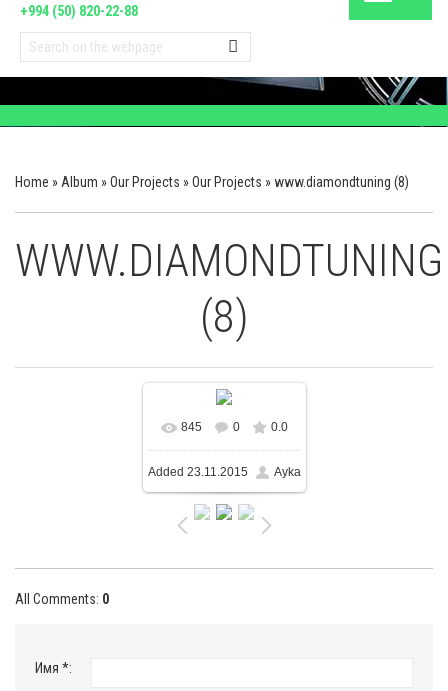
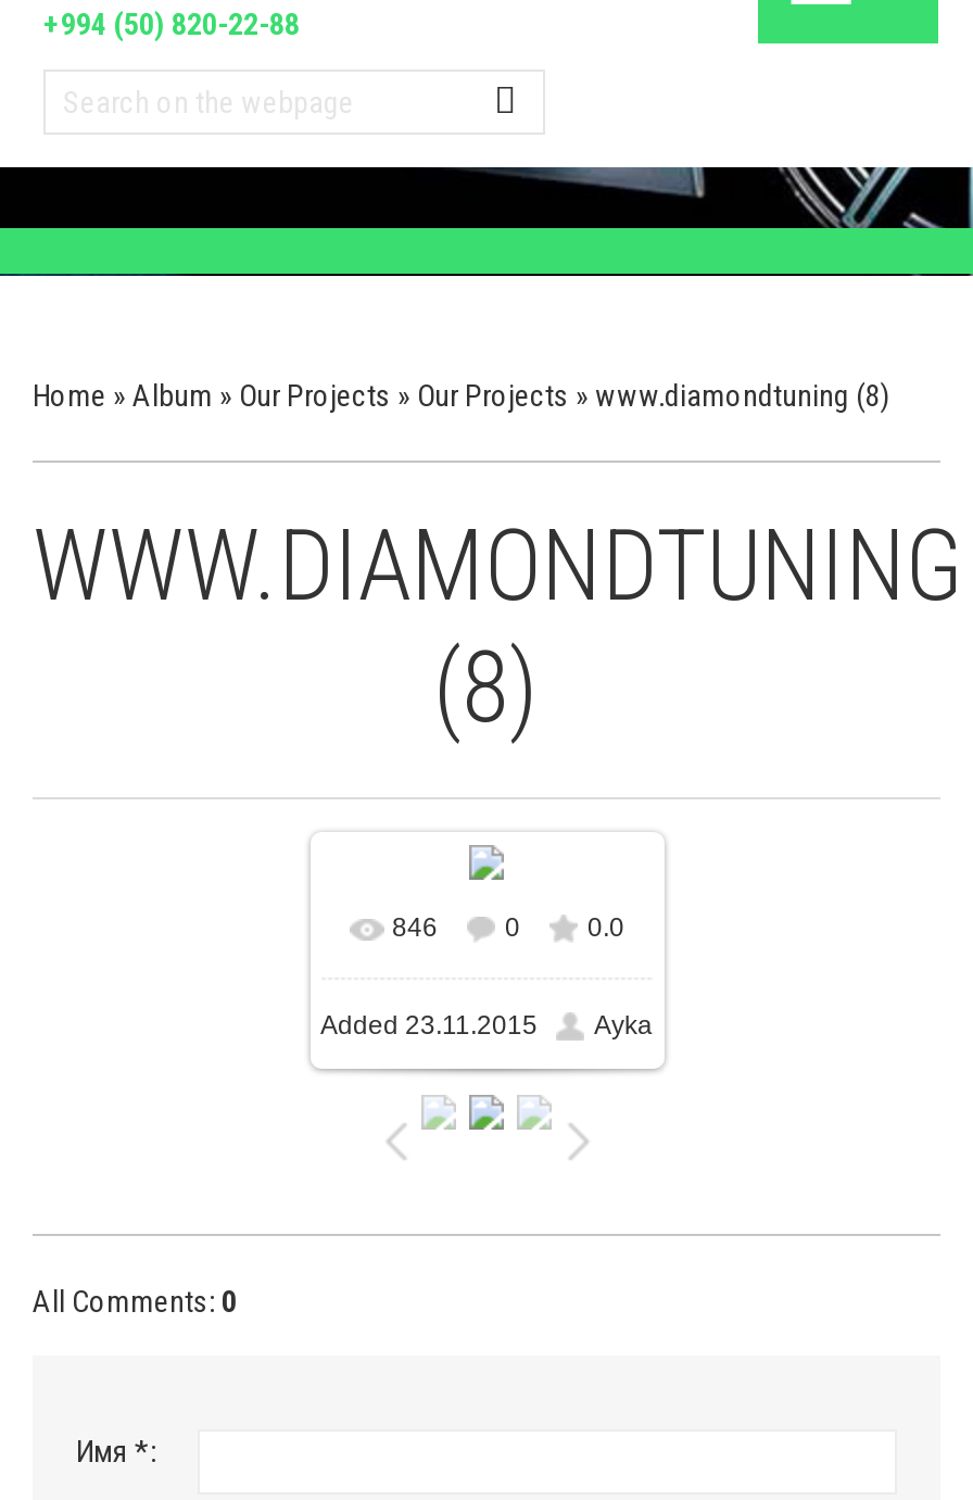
- 845
+ 846
